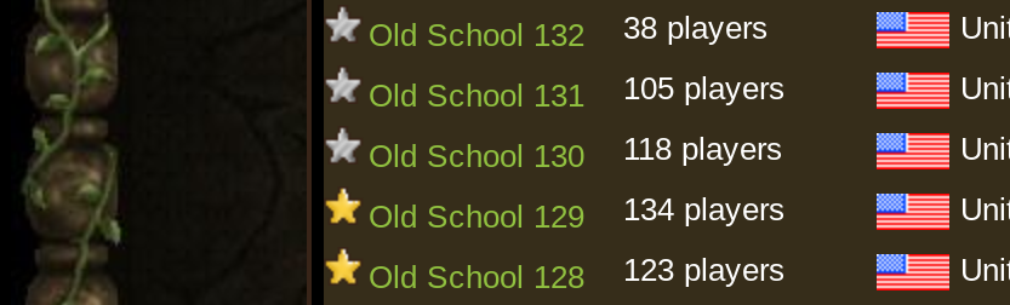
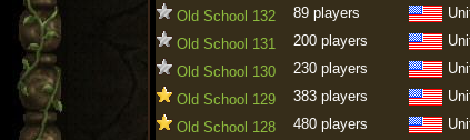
- Old School 132 38 players
+ Old School 132 89 players

- Old School 131 105 players
+ Old School 131 200 players

- Old School 130 118 players
+ Old School 130 230 players

- Old School 129 134 players
+ Old School 129 383 players

- Old School 128 123 players
+ Old School 128 480 players
